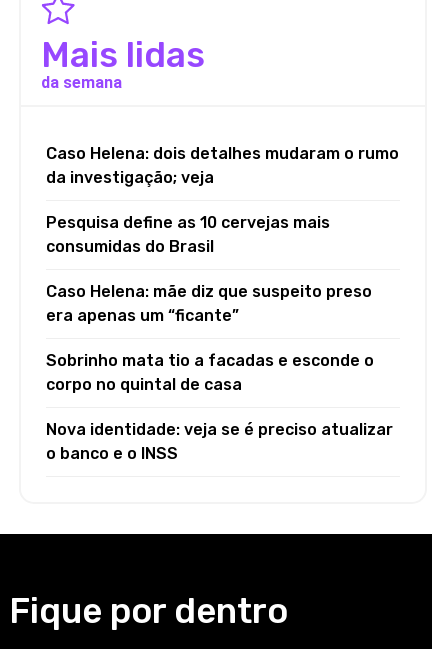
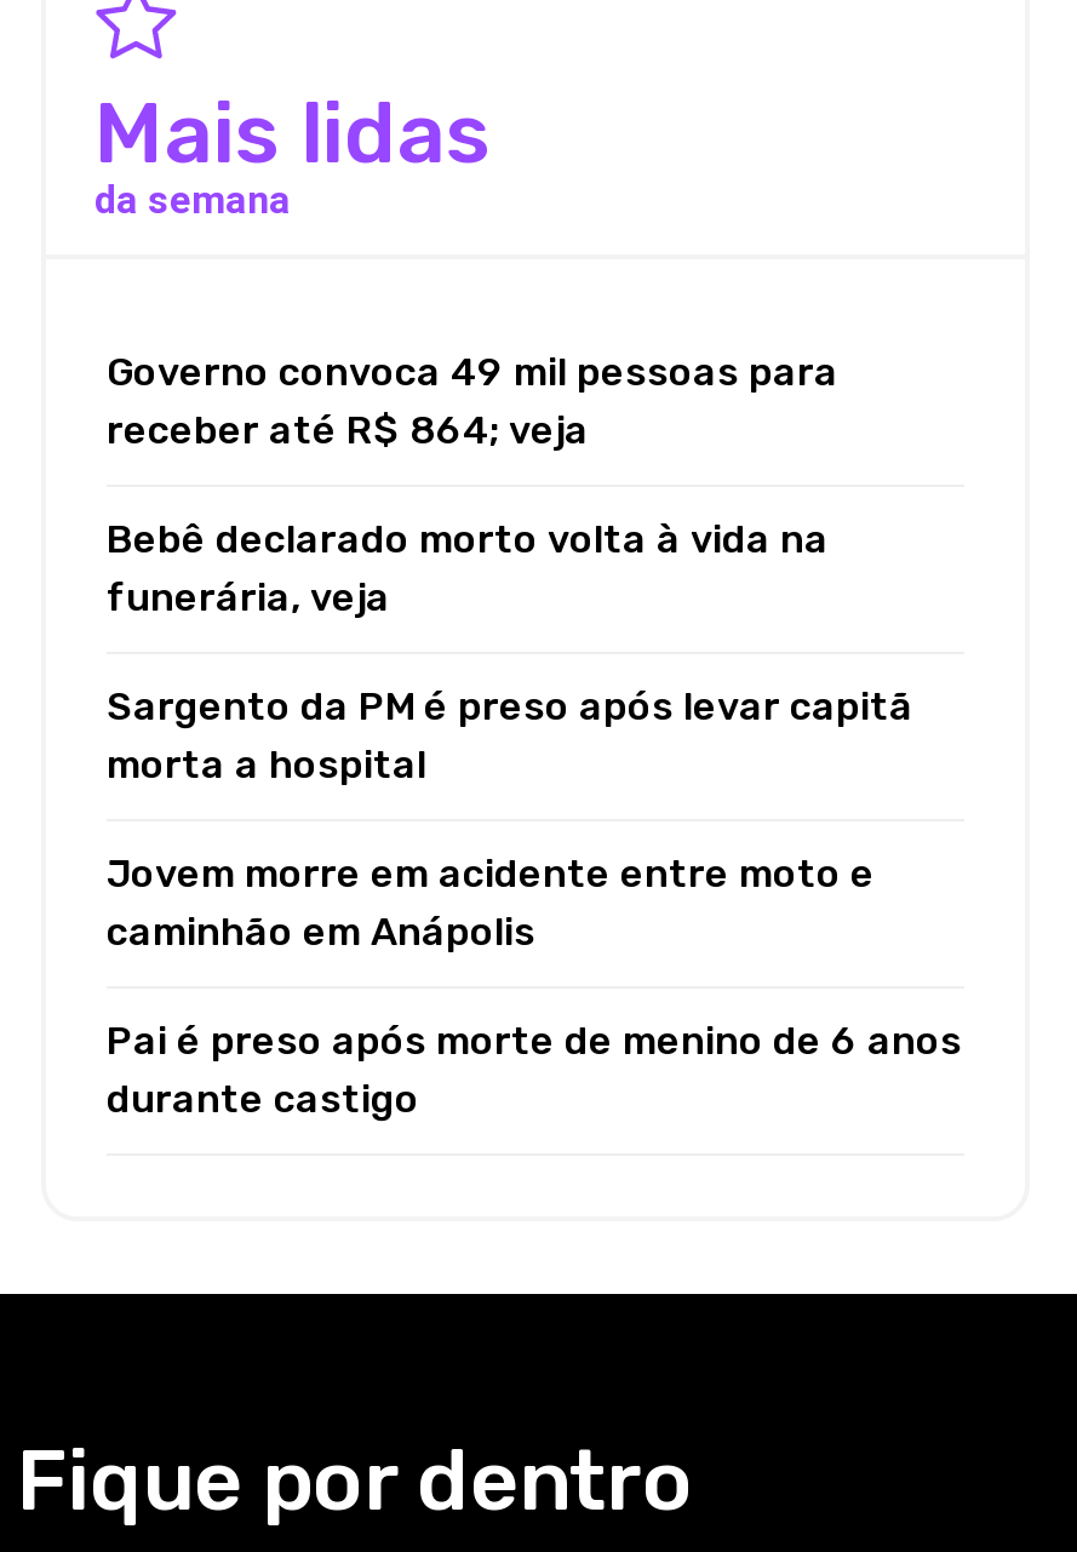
- Caso Helena: dois detalhes mudaram o rumo
- da investigação; veja
+ Governo convoca 49 mil pessoas para
+ receber até R$ 864; veja

- Pesquisa define as 10 cervejas mais
- consumidas do Brasil
+ Bebê declarado morto volta à vida na
+ funerária, veja

- Caso Helena: mãe diz que suspeito preso
- era apenas um “ficante”
+ Sargento da PM é preso após levar capitã
+ morta a hospital

- Sobrinho mata tio a facadas e esconde o
- corpo no quintal de casa
+ Jovem morre em acidente entre moto e
+ caminhão em Anápolis

- Nova identidade: veja se é preciso atualizar
- o banco e o INSS
+ Pai é preso após morte de menino de 6 anos
+ durante castigo
